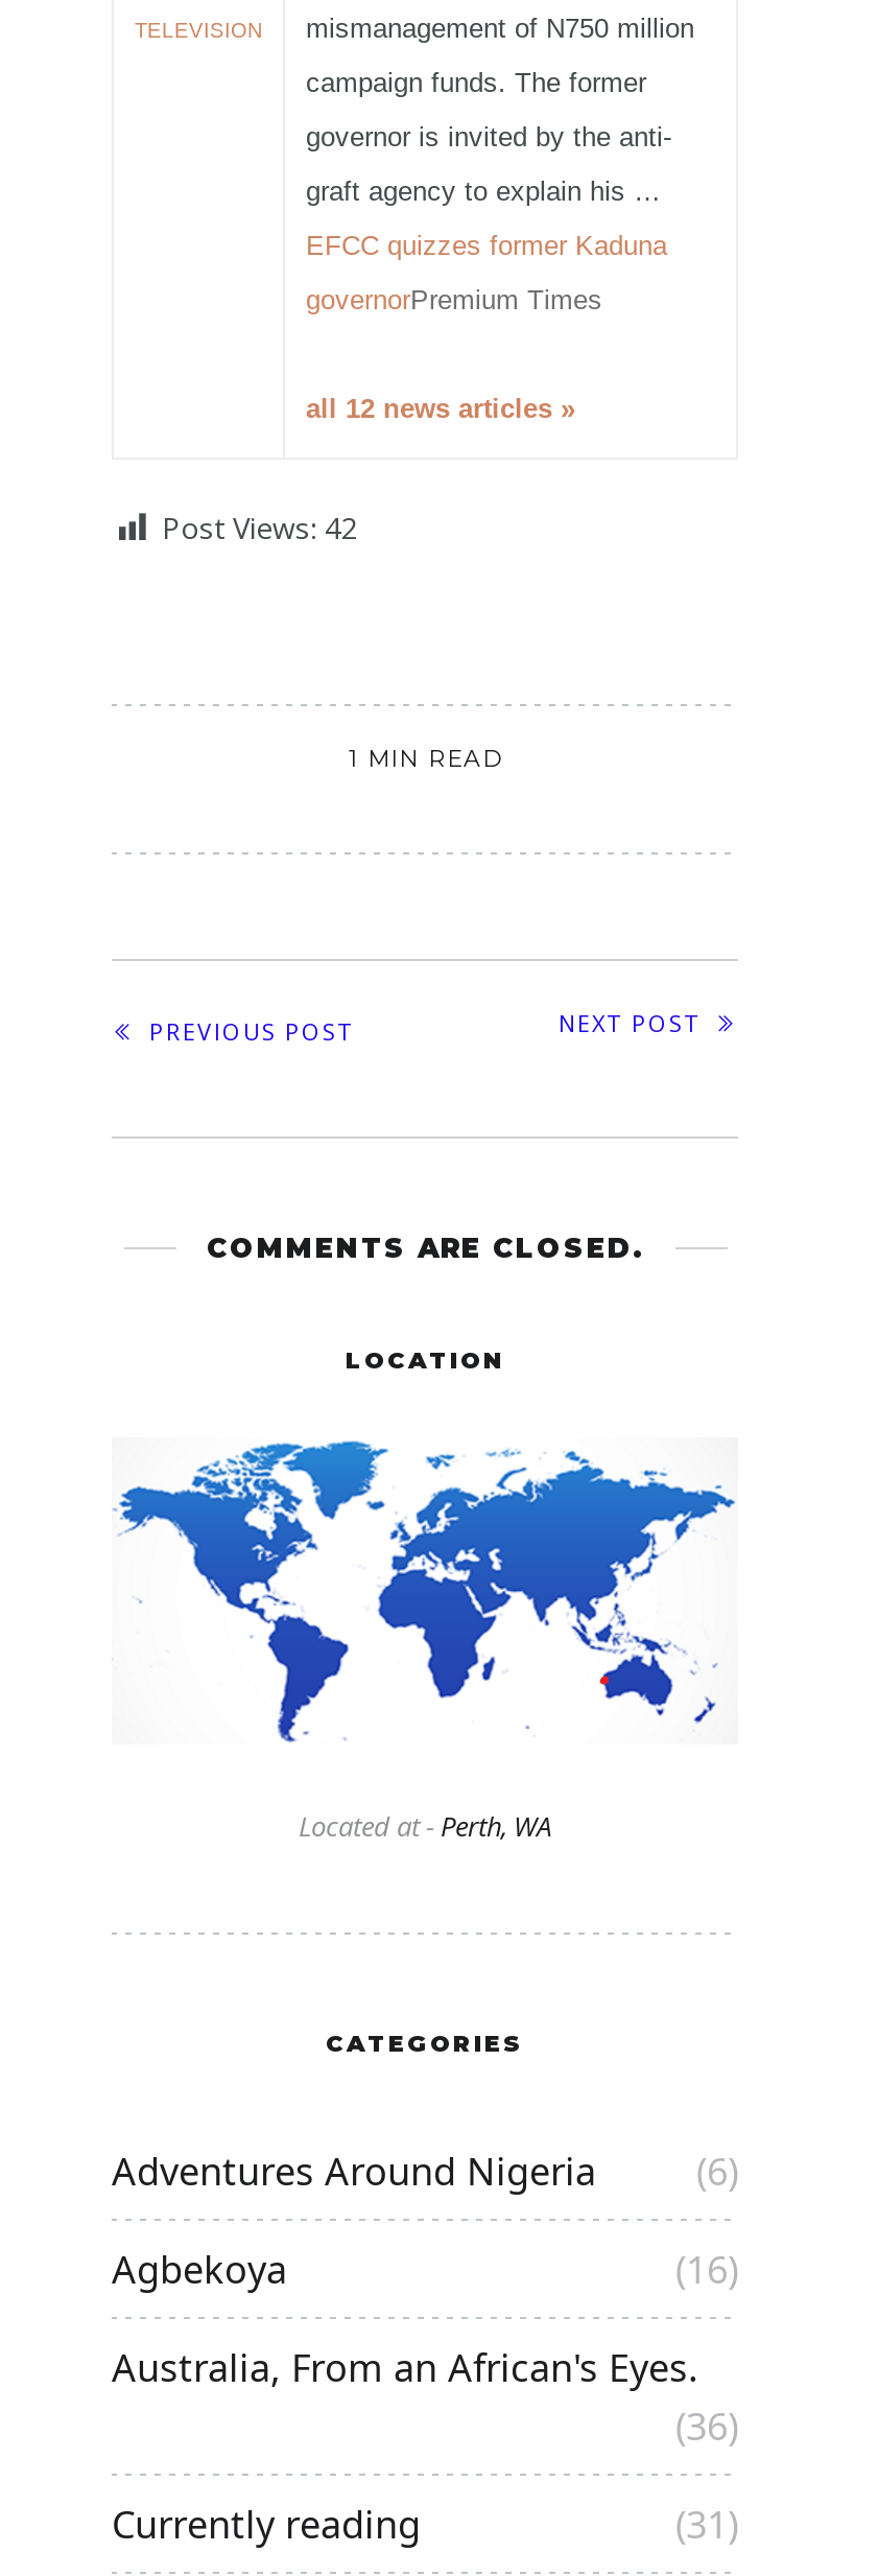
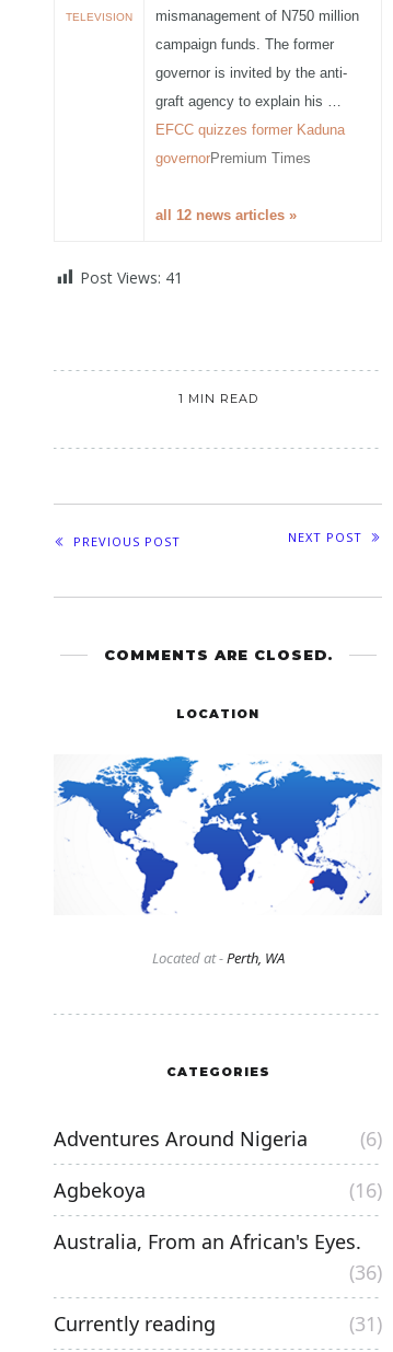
- Post Views: 42
+ Post Views: 41
